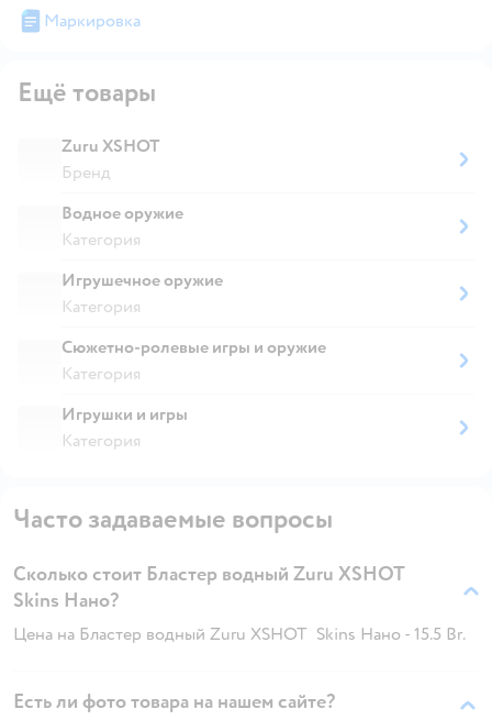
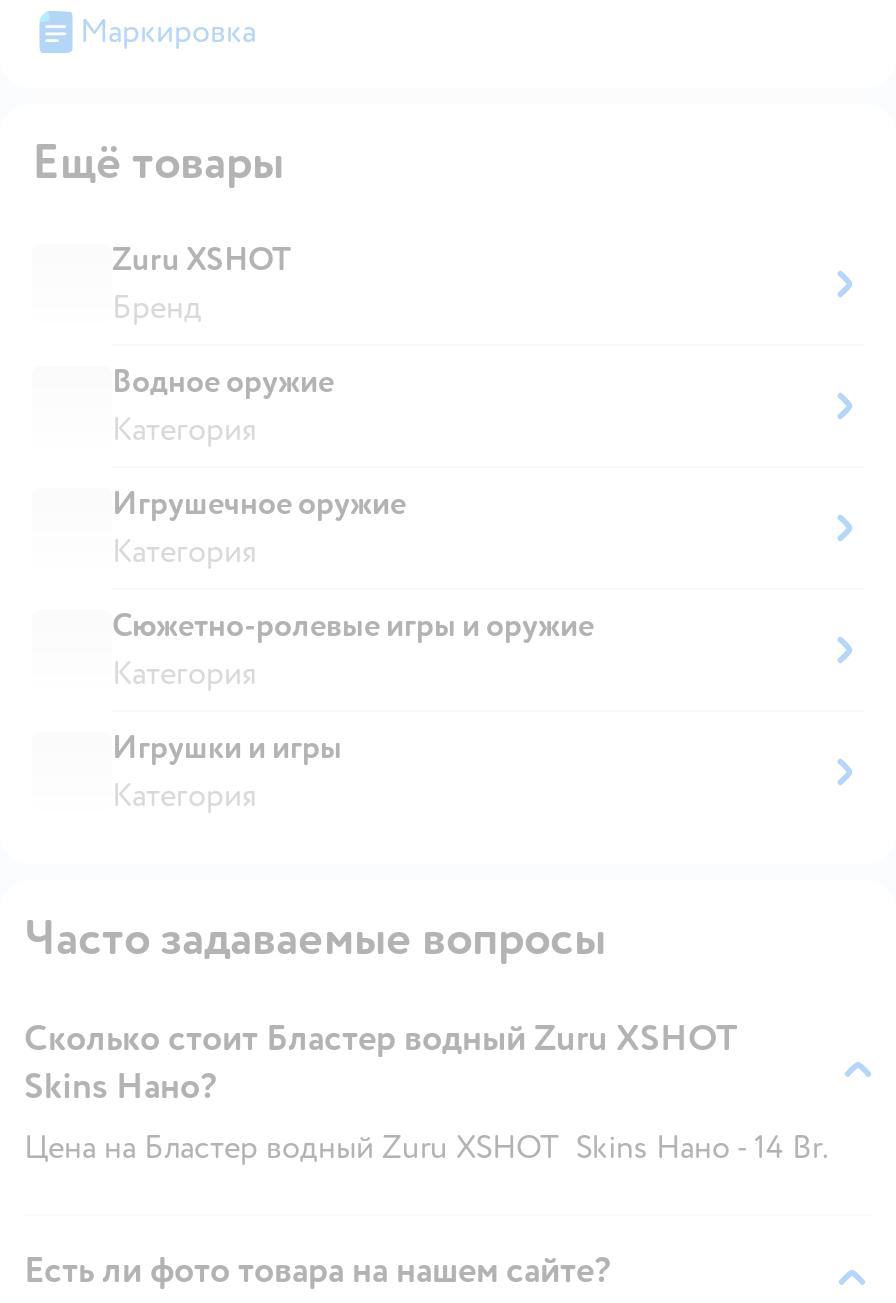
- Цена на Бластер водный Zuru XSHOT Skins Нано - 15.5 Br.
+ Цена на Бластер водный Zuru XSHOT Skins Нано - 14 Br.
